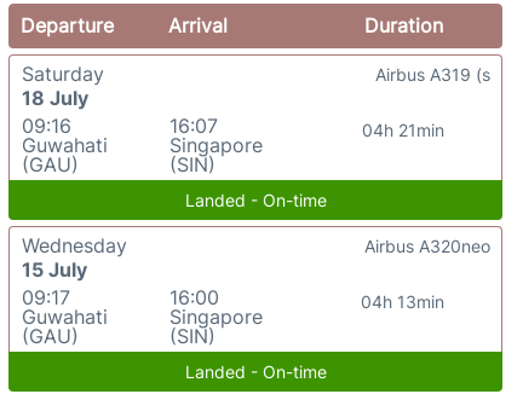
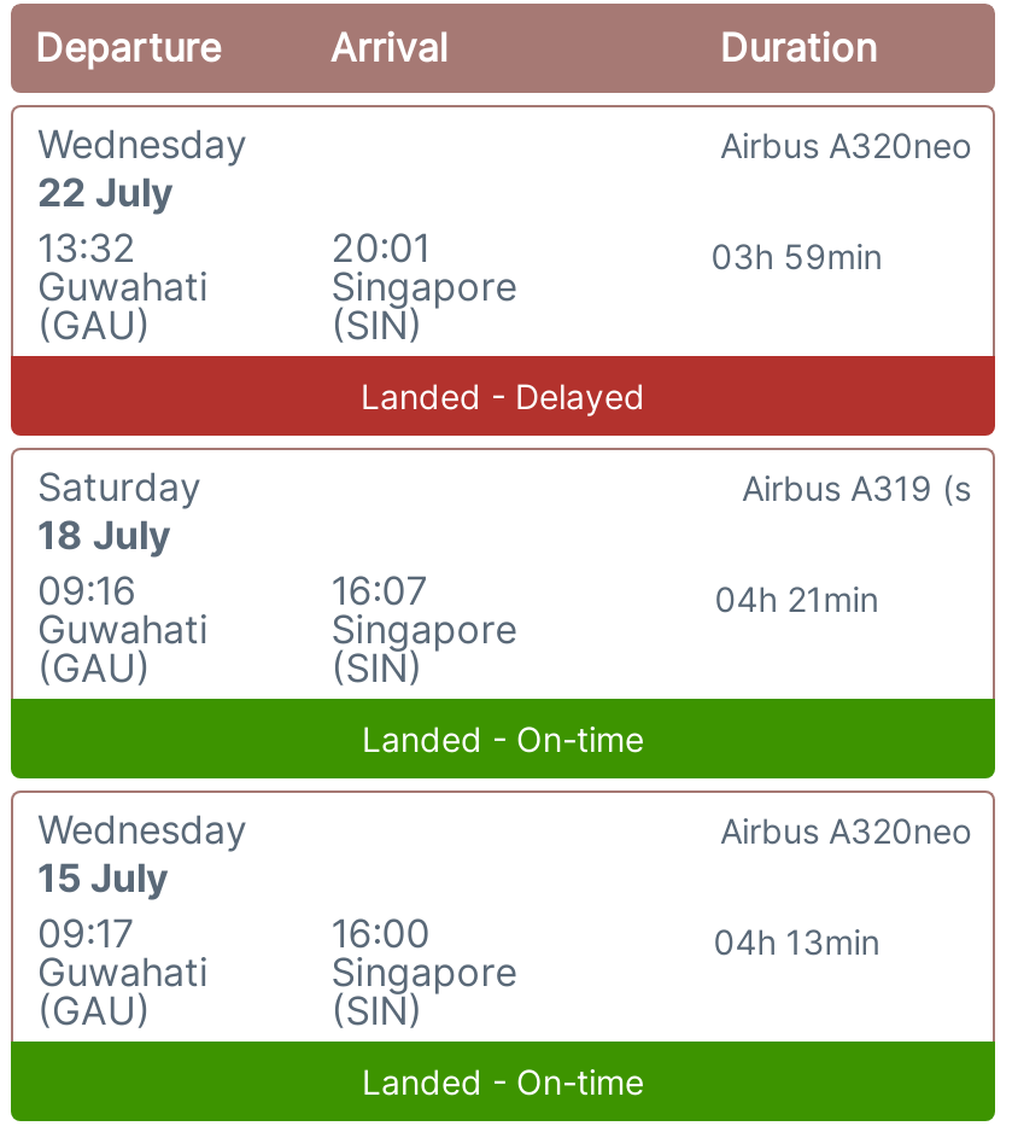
+ Wednesday
+ 22 July
+ 13:32
+ Guwahati
+ (GAU)

+ 20:01
+ Singapore
+ (SIN)

+ Landed - Delayed

+ 03h 59min

+ Airbus A320neo
